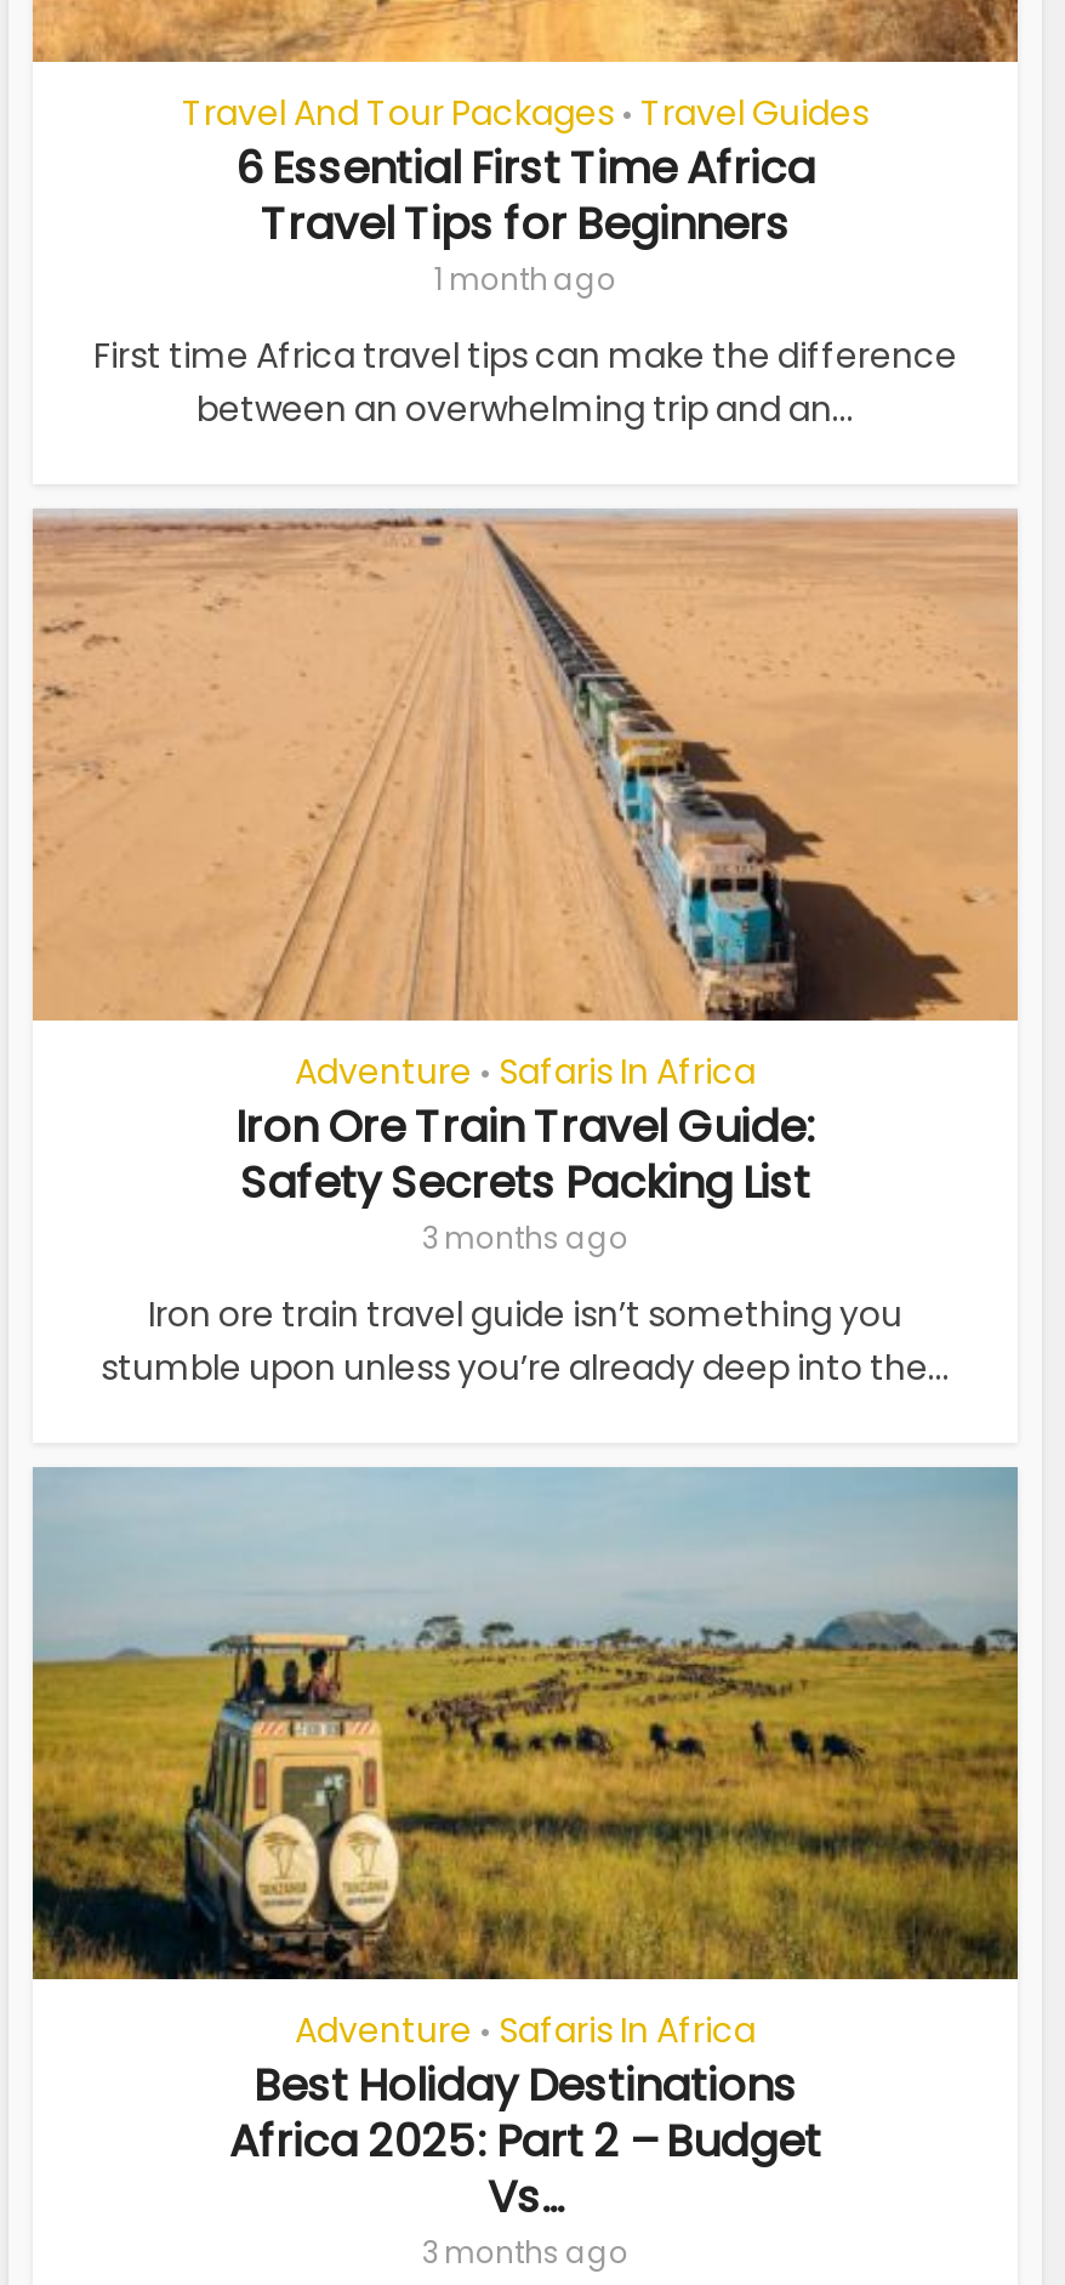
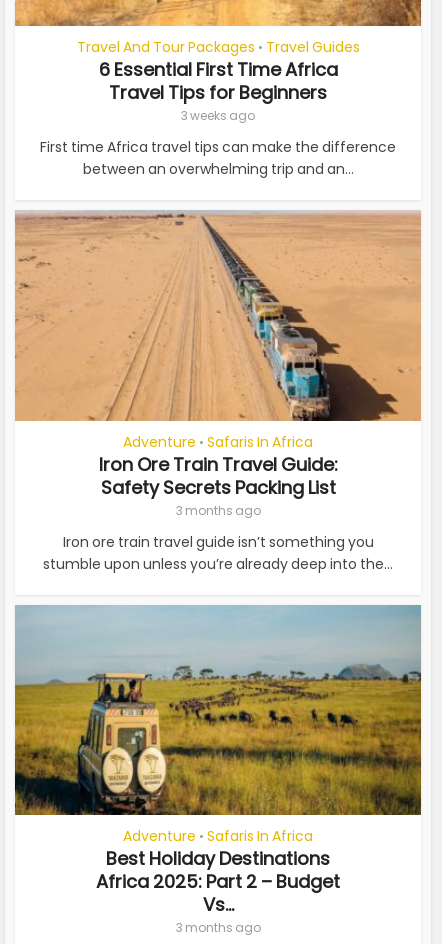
- 1 month ago
+ 3 weeks ago
